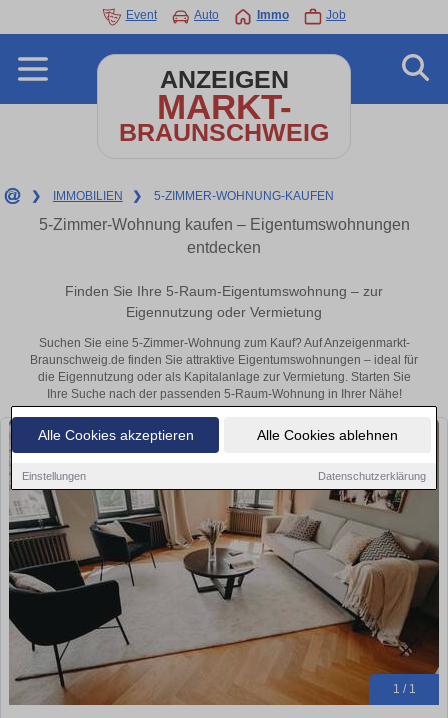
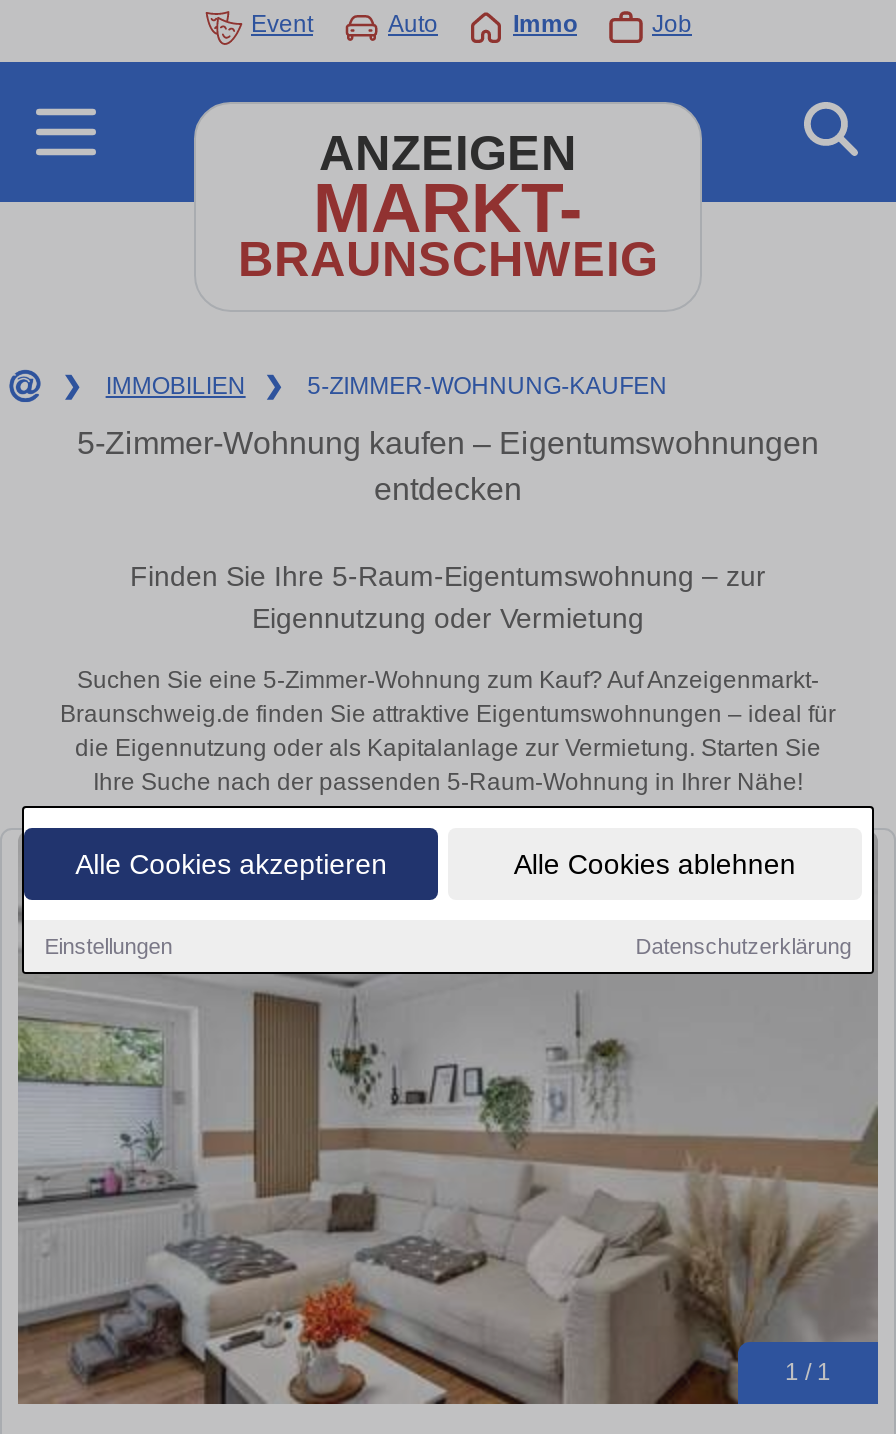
- [image]
+ [image]
